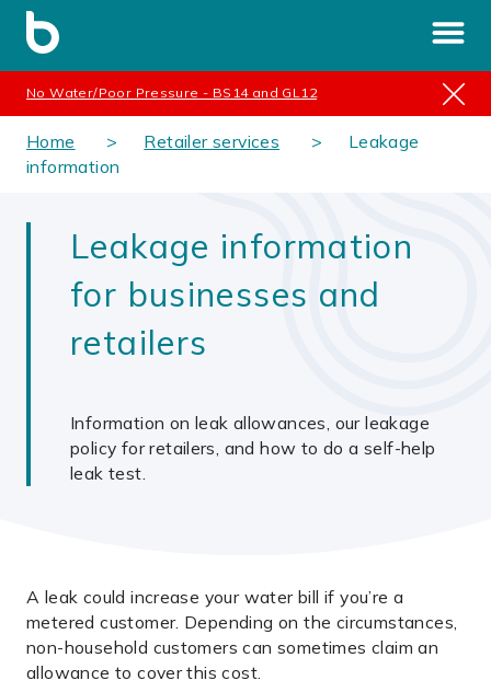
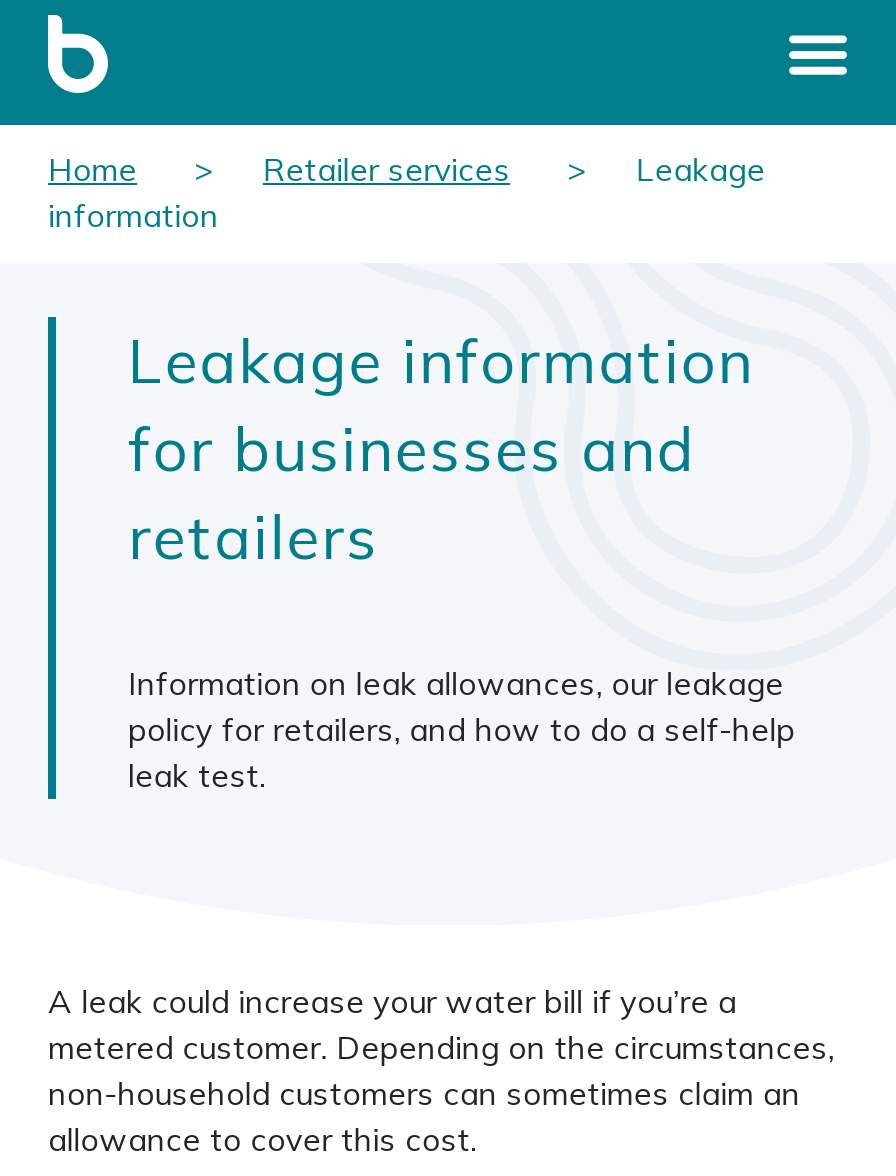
- No Water/Poor Pressure - BS14 and GL12
